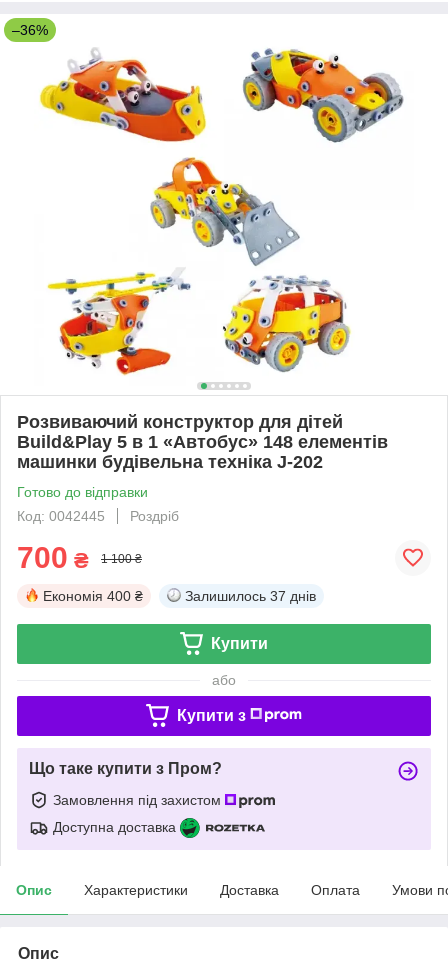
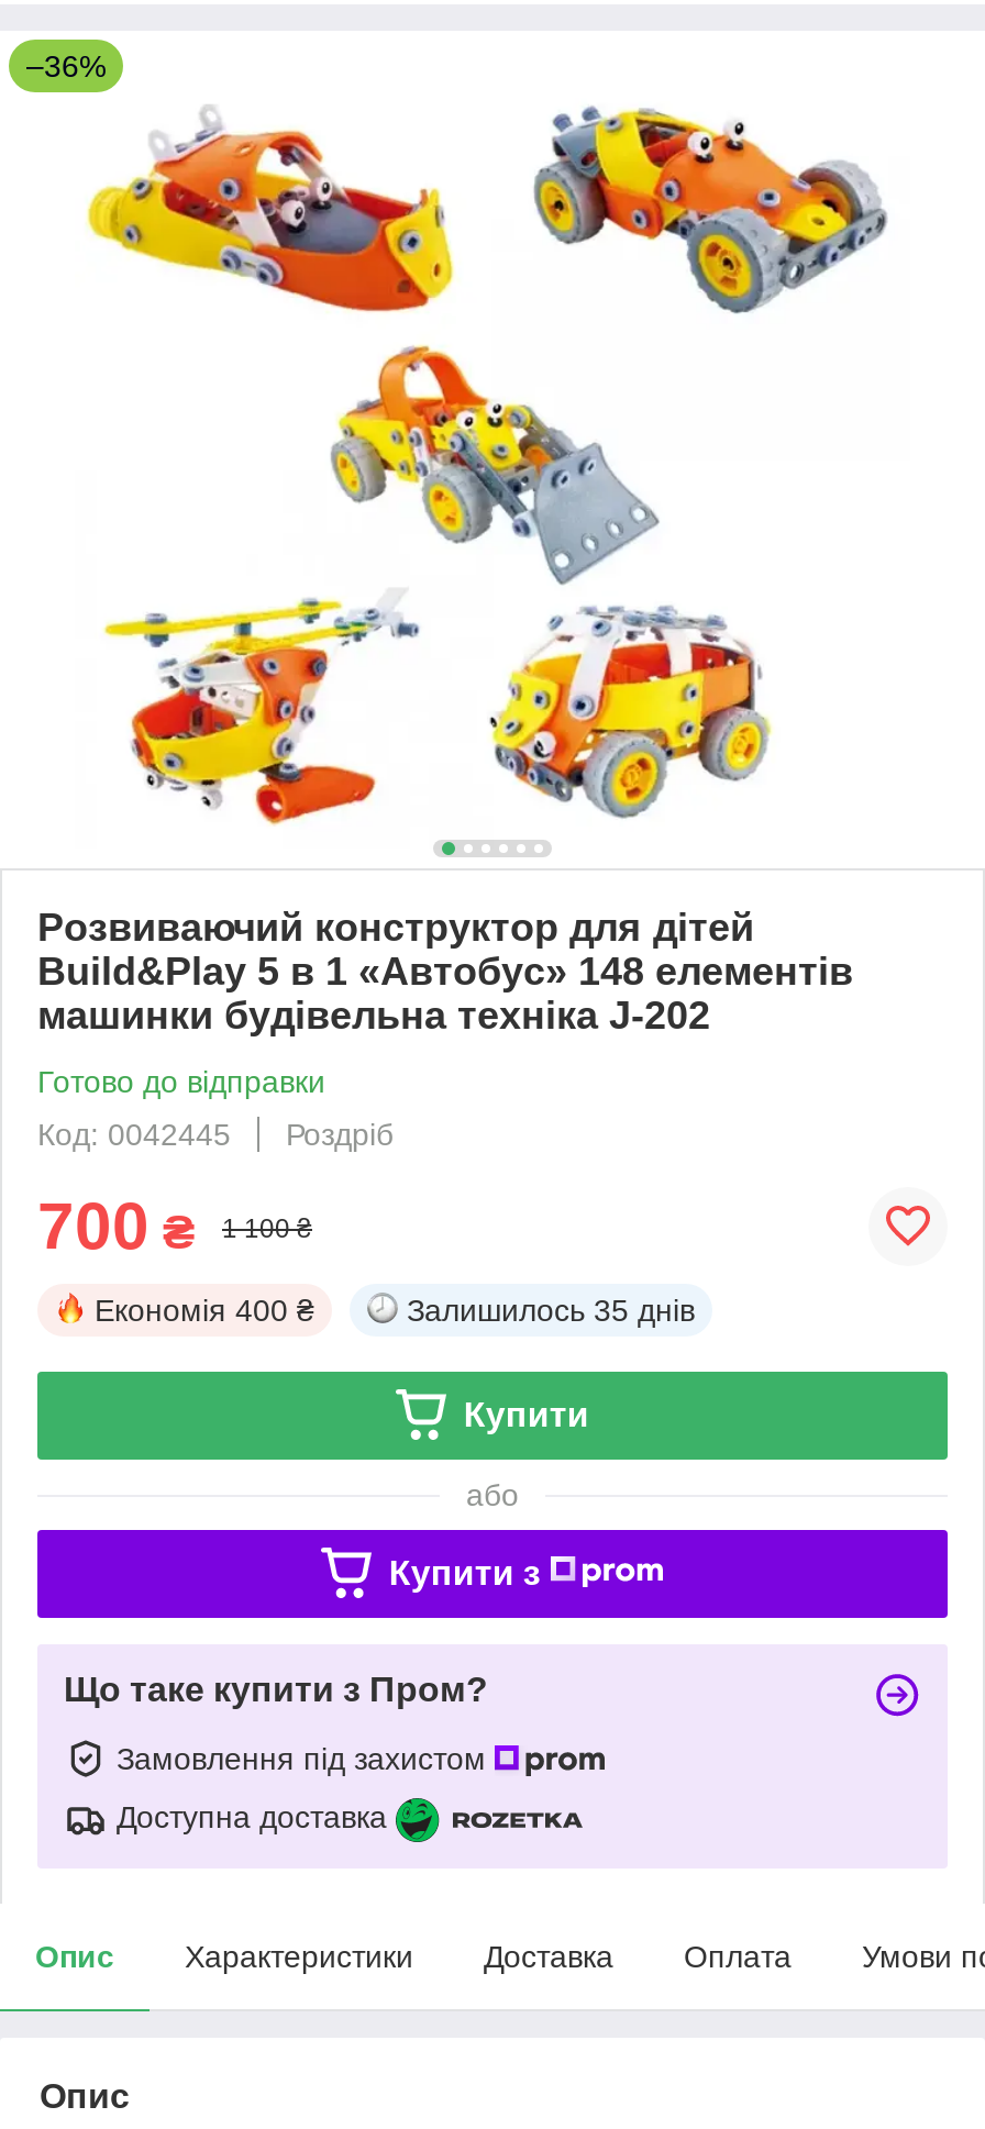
- Залишилось 37 днів
+ Залишилось 35 днів
